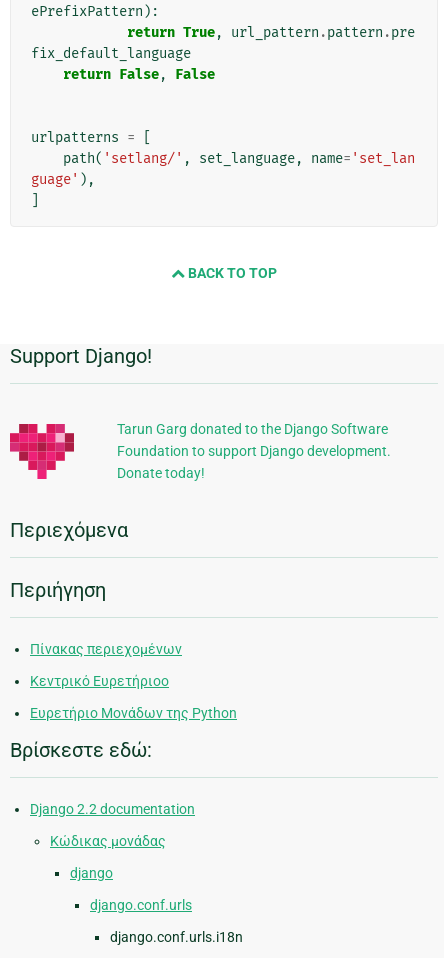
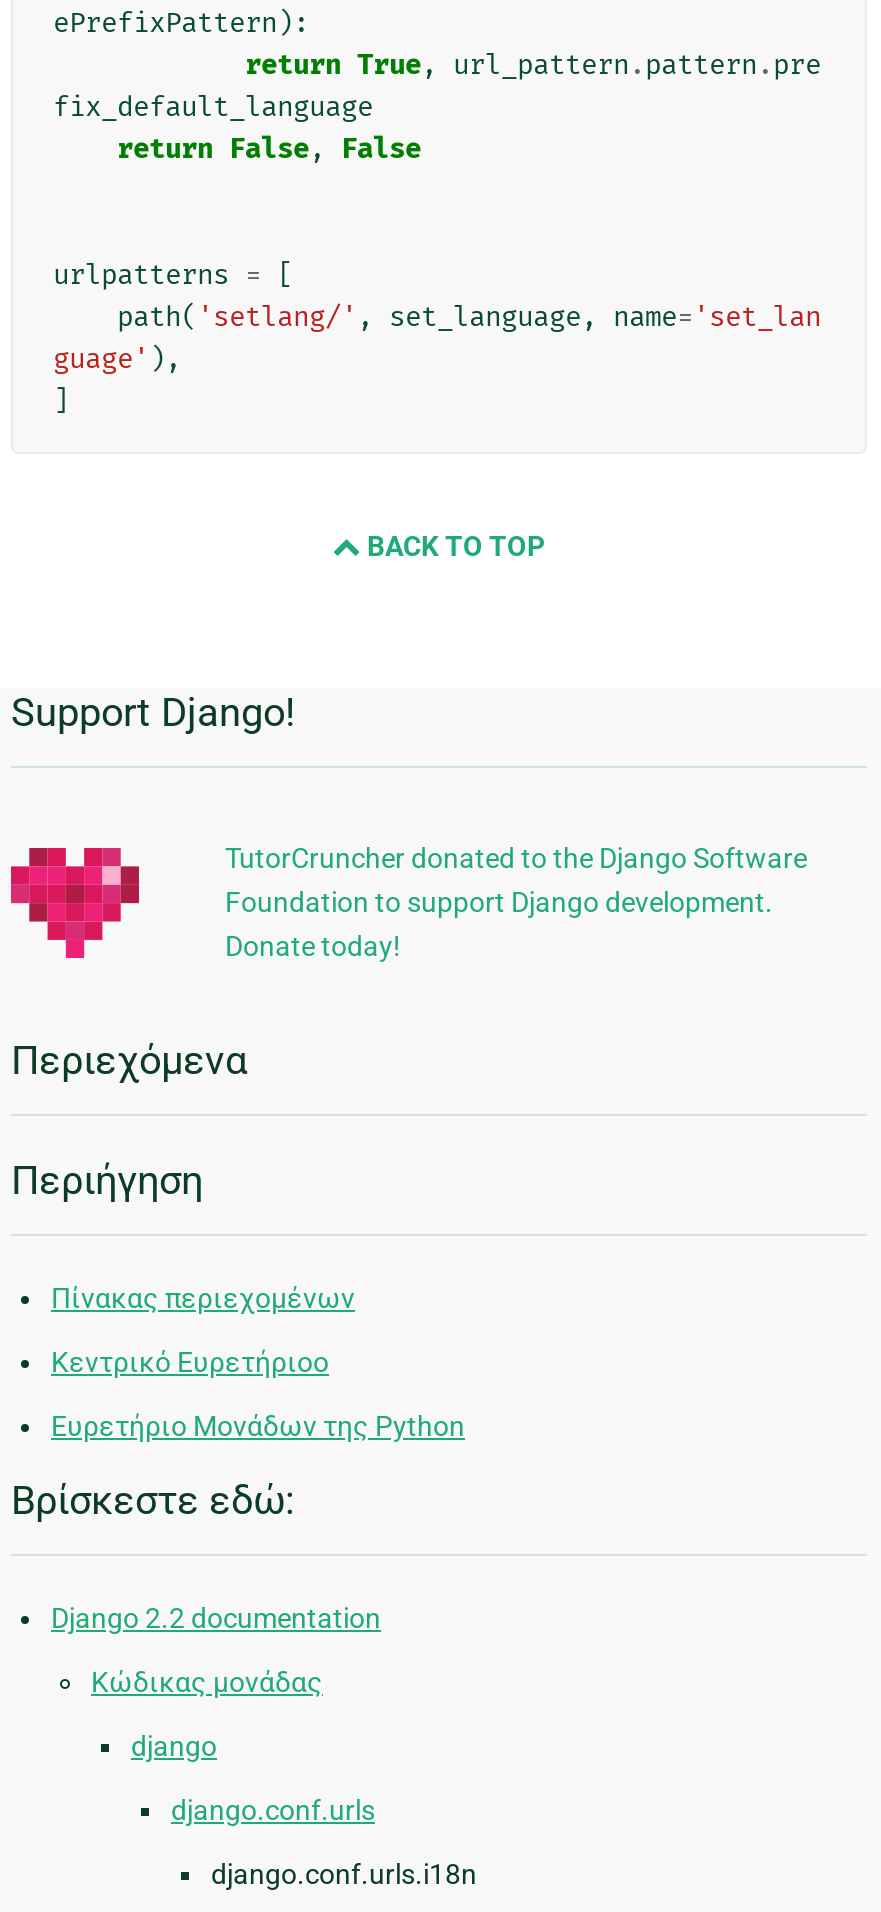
- Tarun Garg donated to the Django Software
+ TutorCruncher donated to the Django Software
